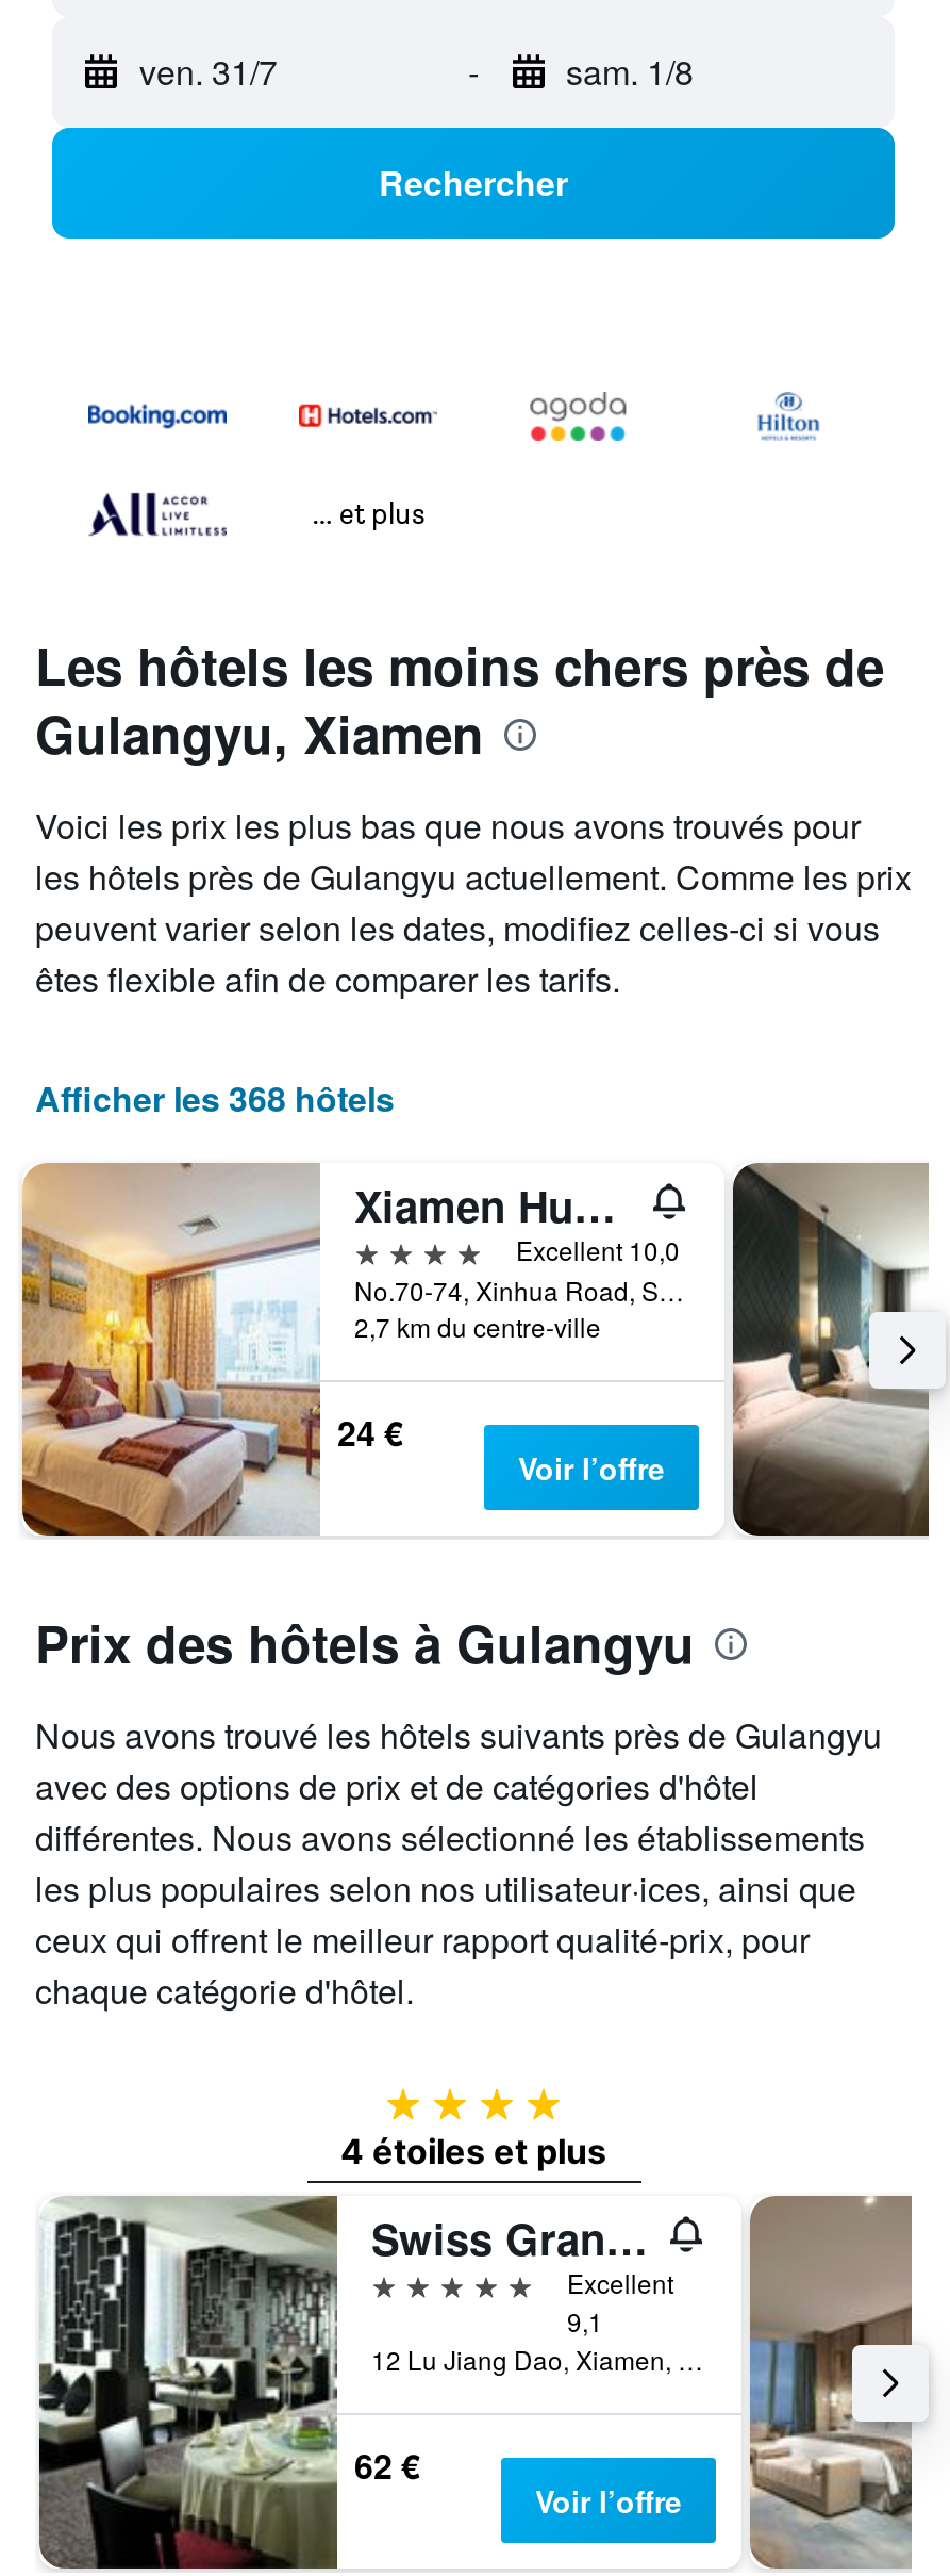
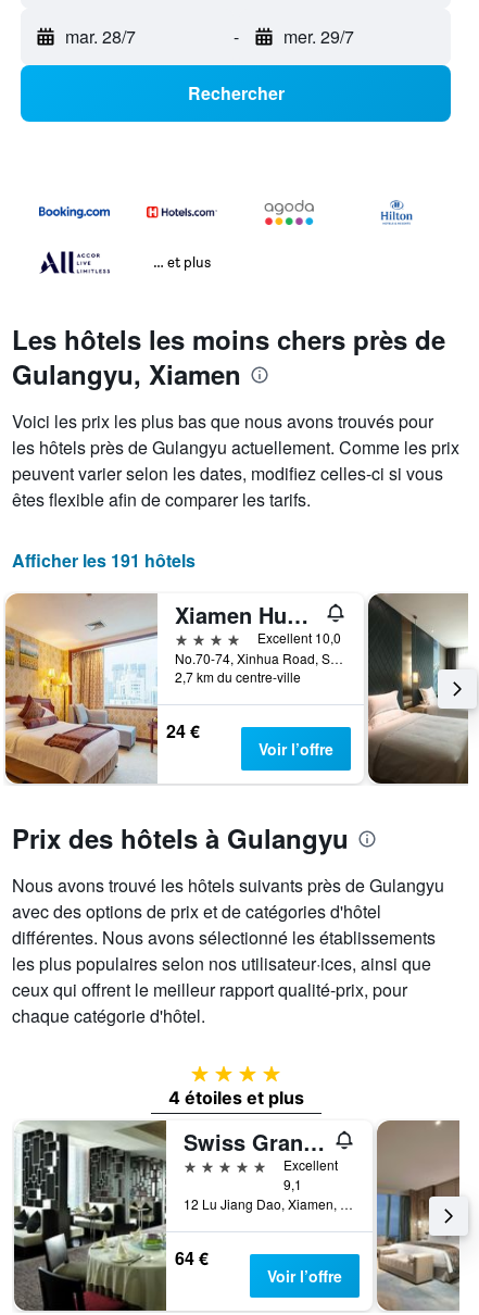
- ven. 31/7
+ mar. 28/7

- sam. 1/8
+ mer. 29/7

- Afficher les 368 hôtels
+ Afficher les 191 hôtels

- 62 €
+ 64 €
